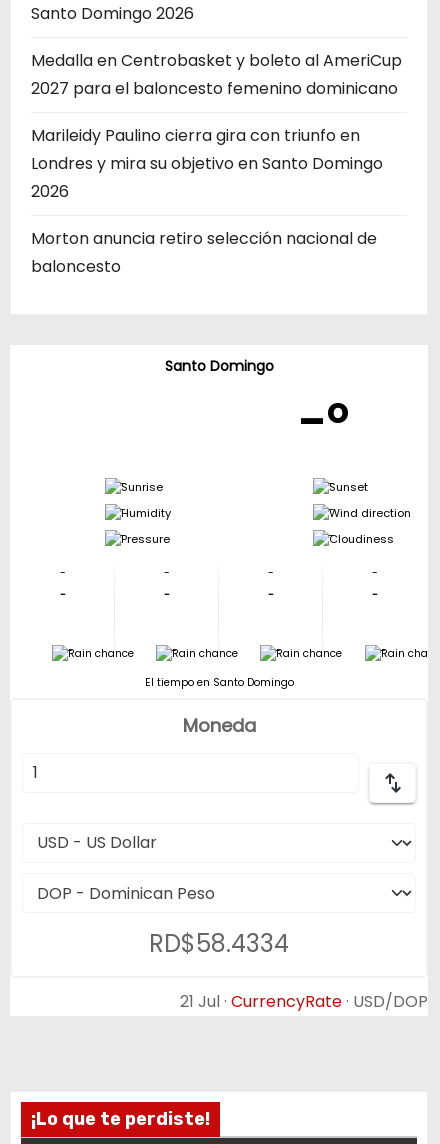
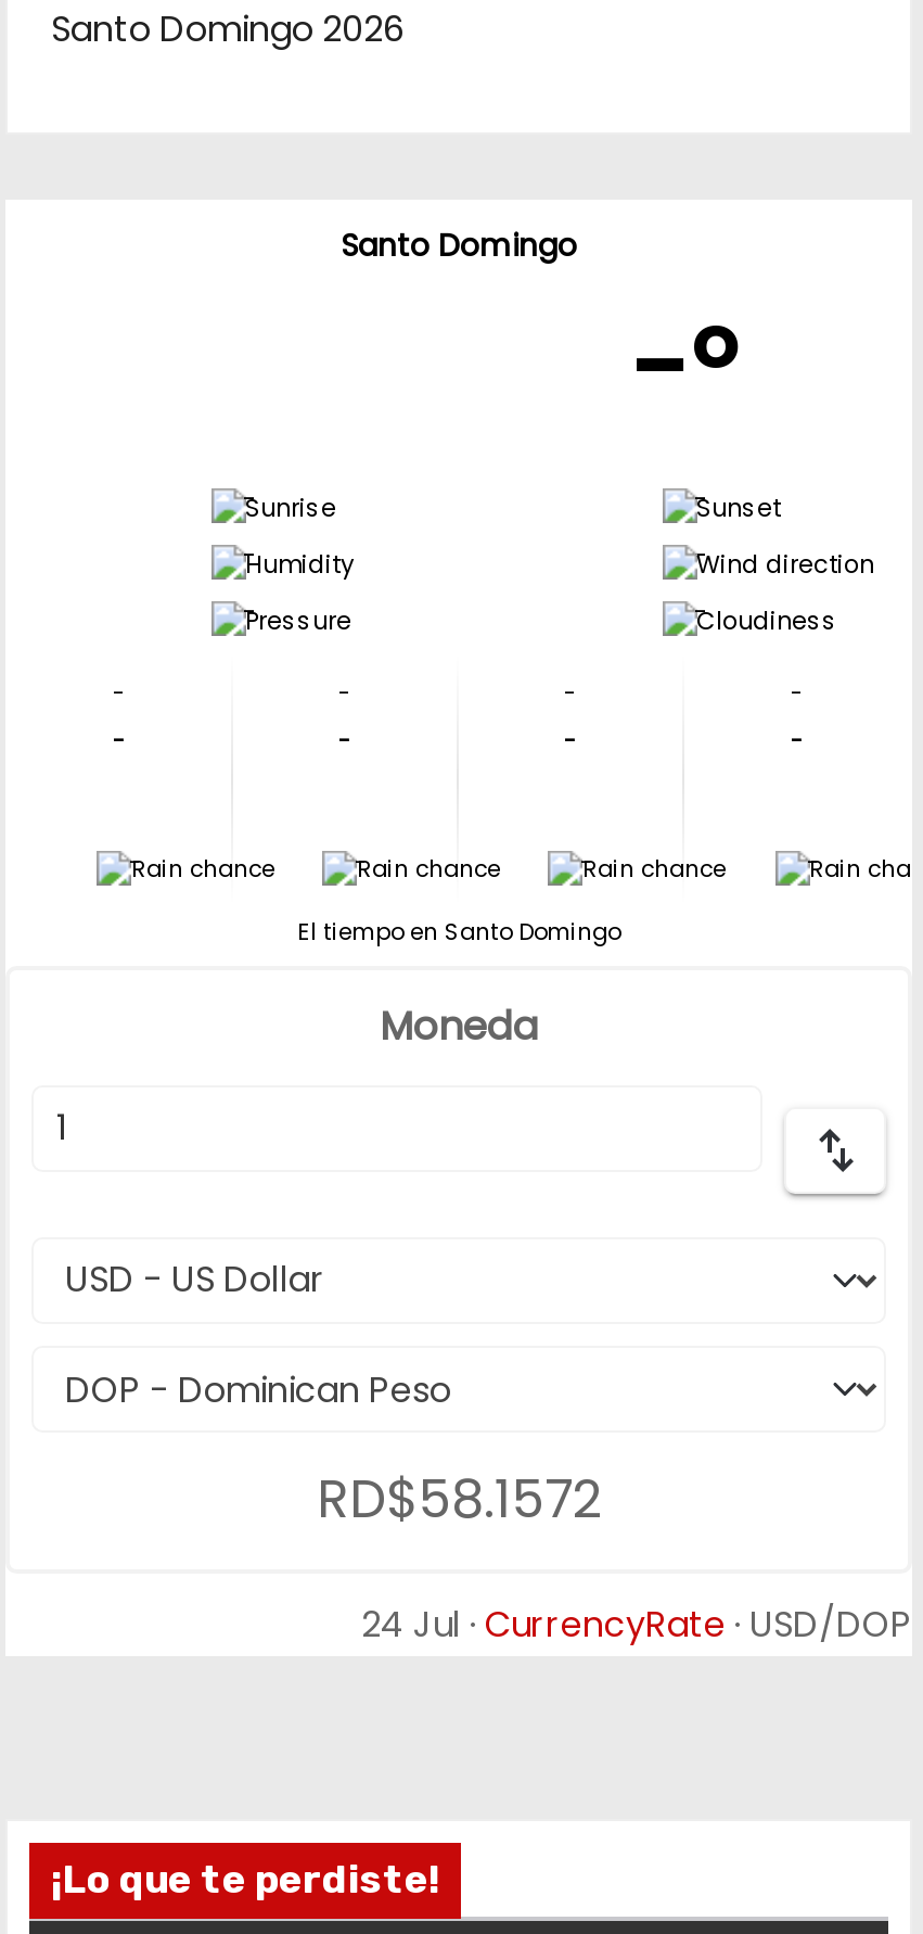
- Medalla en Centrobasket y boleto al AmeriCup
- 2027 para el baloncesto femenino dominicano
- Marileidy Paulino cierra gira con triunfo en
- Londres y mira su objetivo en Santo Domingo
- 2026
- Morton anuncia retiro selección nacional de
- baloncesto

- RD$58.4334
+ RD$58.1572

- 21 Jul · CurrencyRate · USD/DOP
+ 24 Jul · CurrencyRate · USD/DOP
